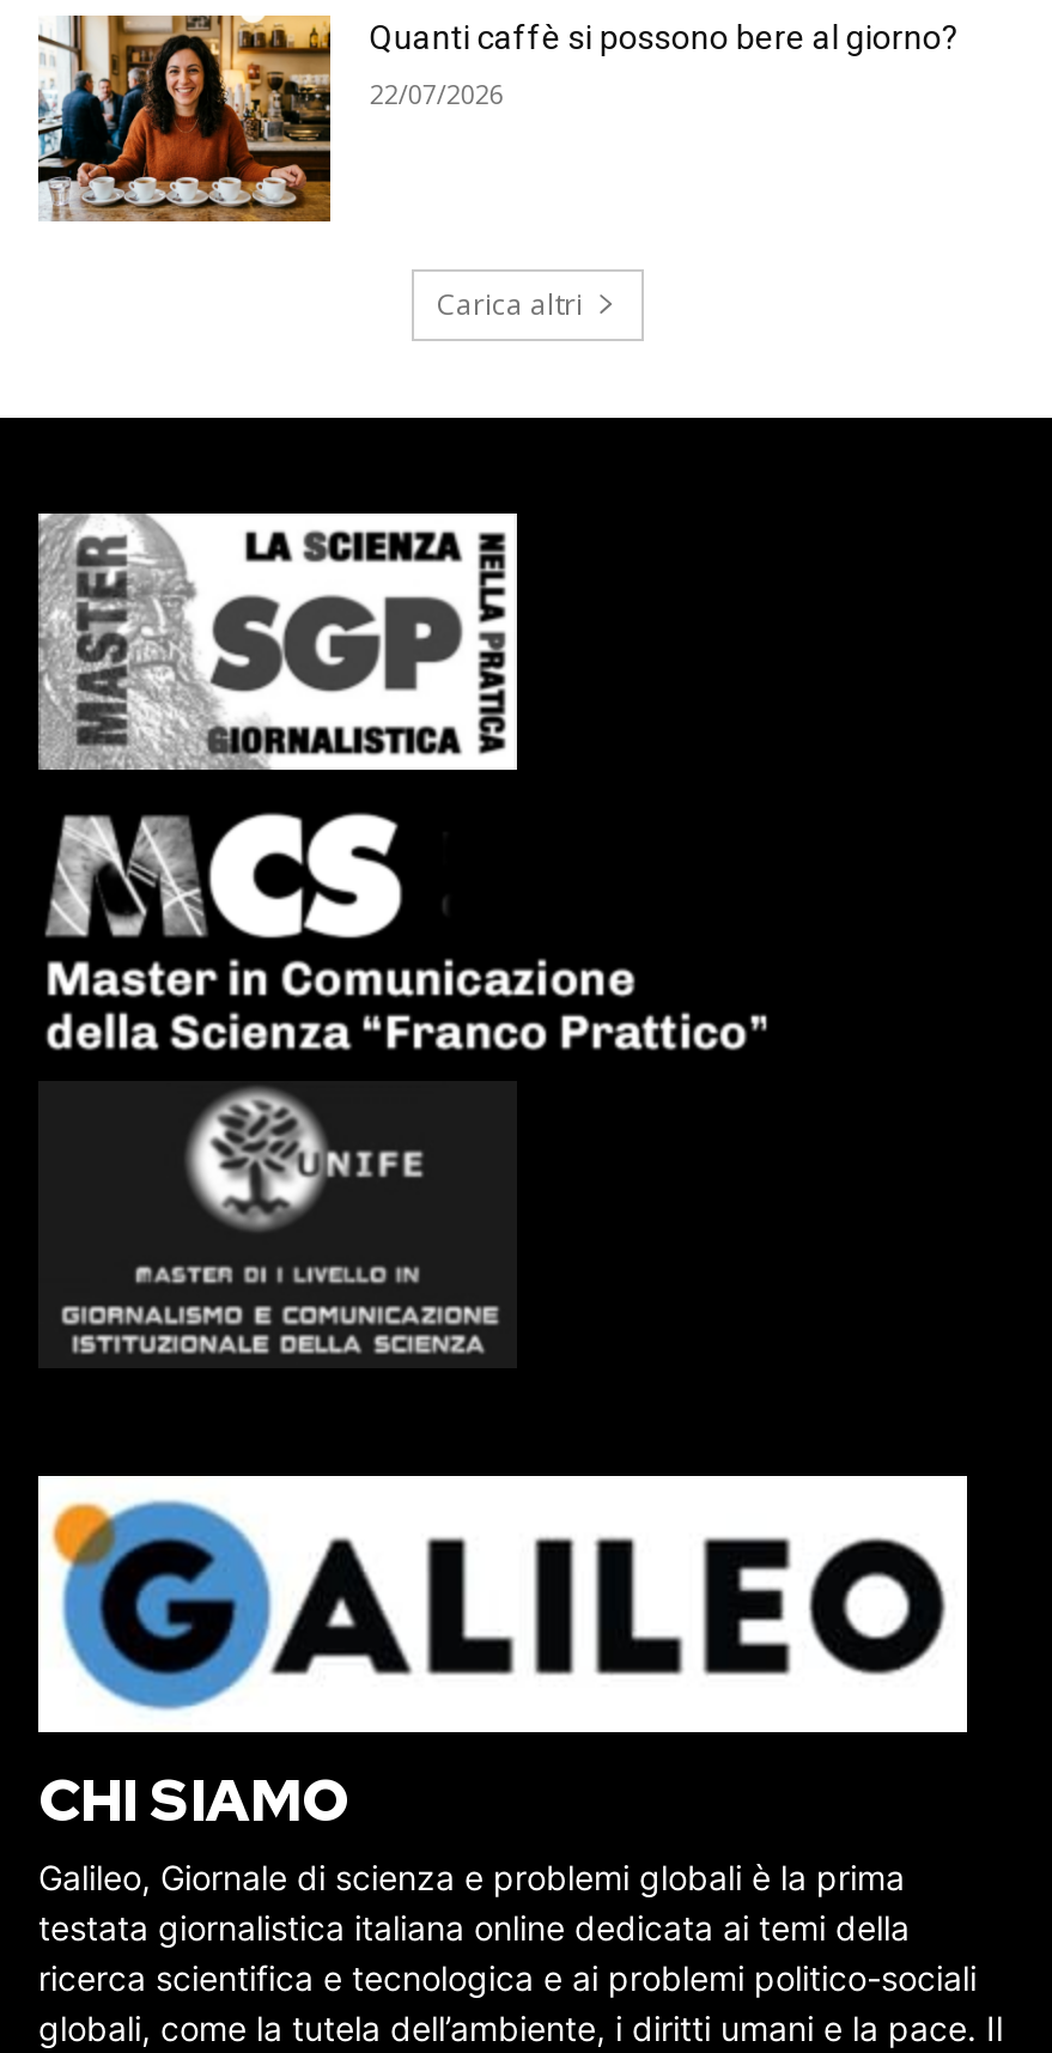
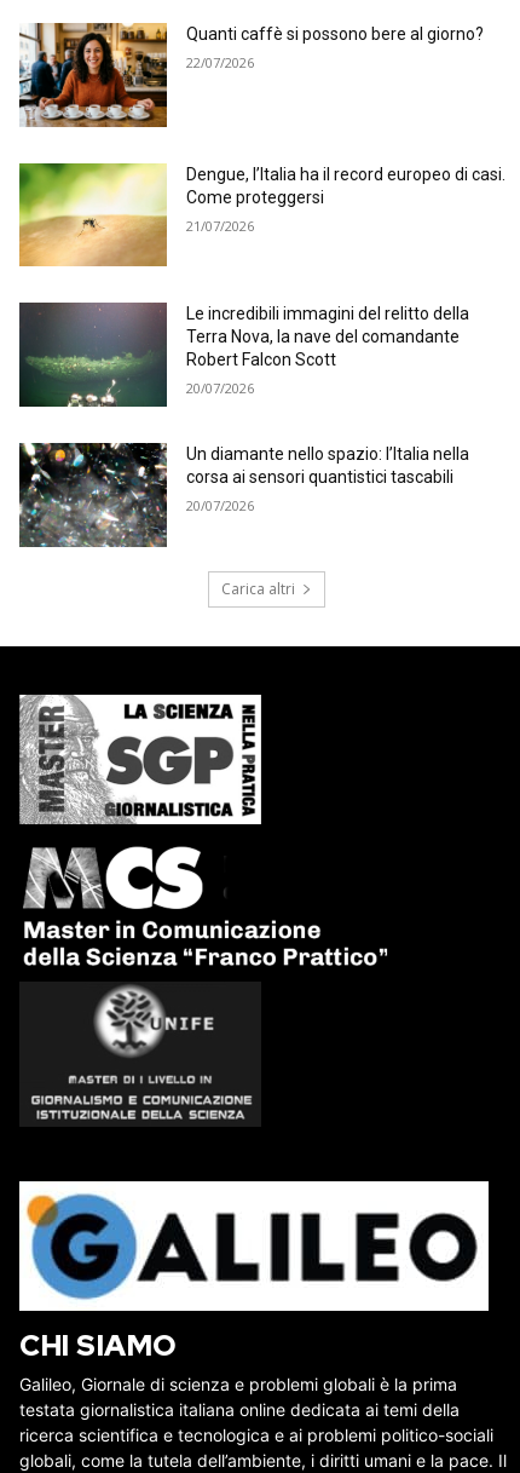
+ [image]
+ Dengue, l’Italia ha il record europeo di casi.
+ Come proteggersi
+ 21/07/2026

+ [image]
+ Le incredibili immagini del relitto della
+ Terra Nova, la nave del comandante
+ Robert Falcon Scott
+ 20/07/2026
+ Un diamante nello spazio: l’Italia nella
+ corsa ai sensori quantistici tascabili
+ 20/07/2026

+ [image]
